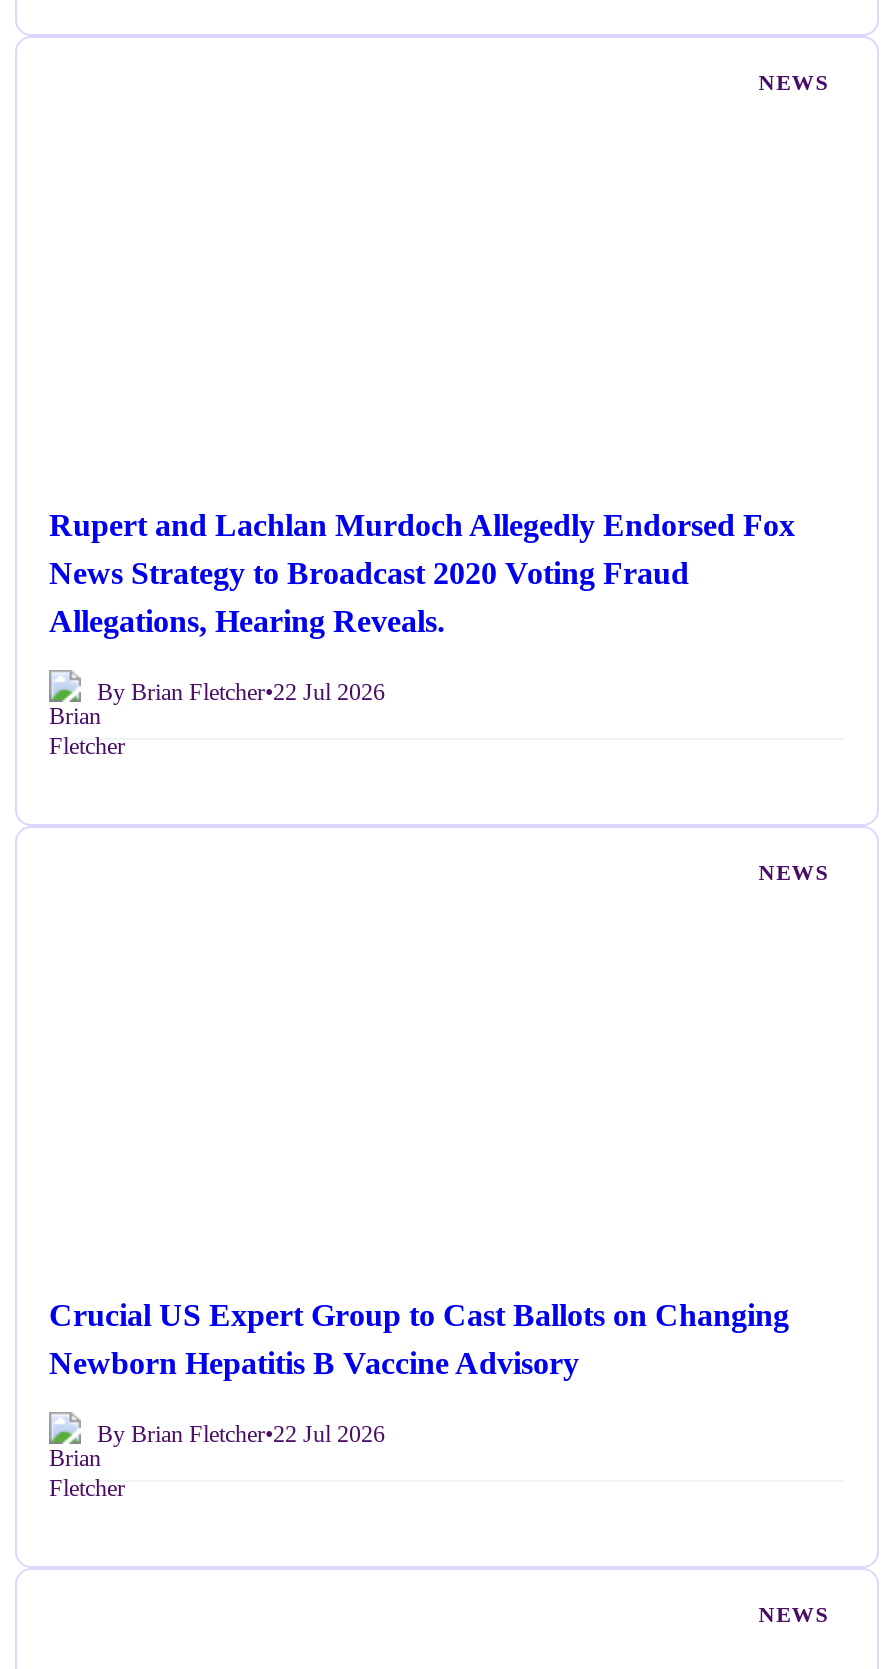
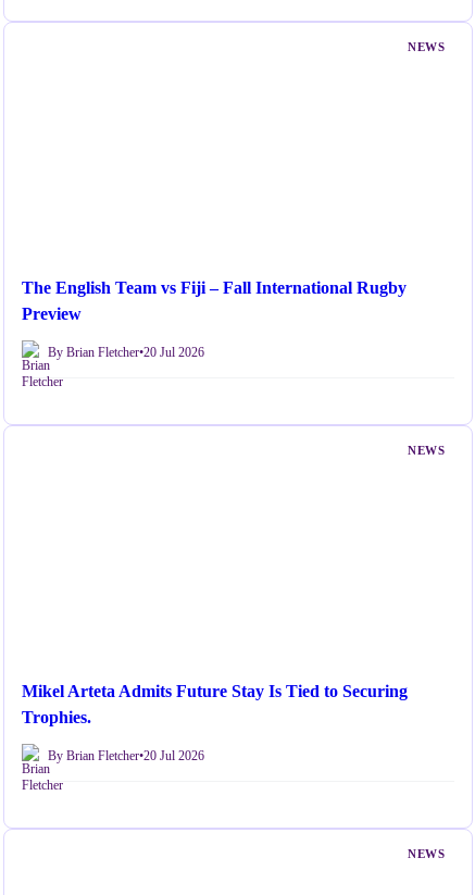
- Rupert and Lachlan Murdoch Allegedly Endorsed Fox
- News Strategy to Broadcast 2020 Voting Fraud
- Allegations, Hearing Reveals.
+ The English Team vs Fiji – Fall International Rugby
+ Preview

- By Brian Fletcher•22 Jul 2026
+ By Brian Fletcher•20 Jul 2026

- Crucial US Expert Group to Cast Ballots on Changing
- Newborn Hepatitis B Vaccine Advisory
+ Mikel Arteta Admits Future Stay Is Tied to Securing
+ Trophies.

- By Brian Fletcher•22 Jul 2026
+ By Brian Fletcher•20 Jul 2026
